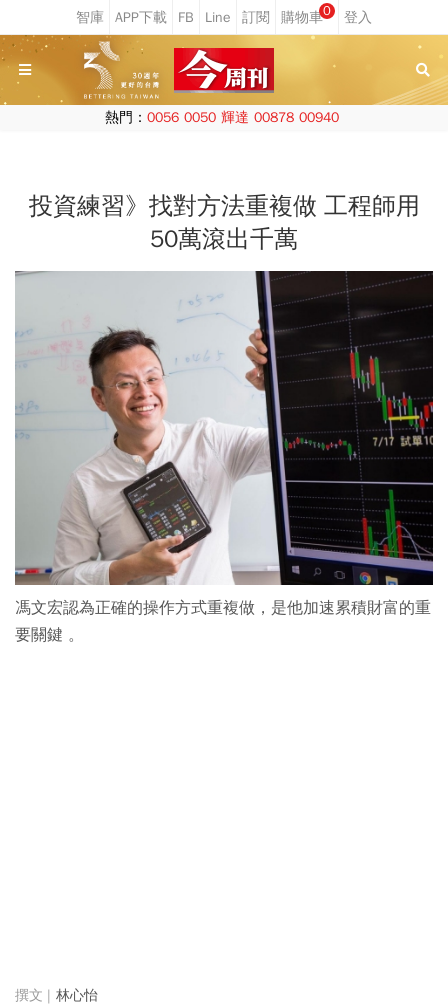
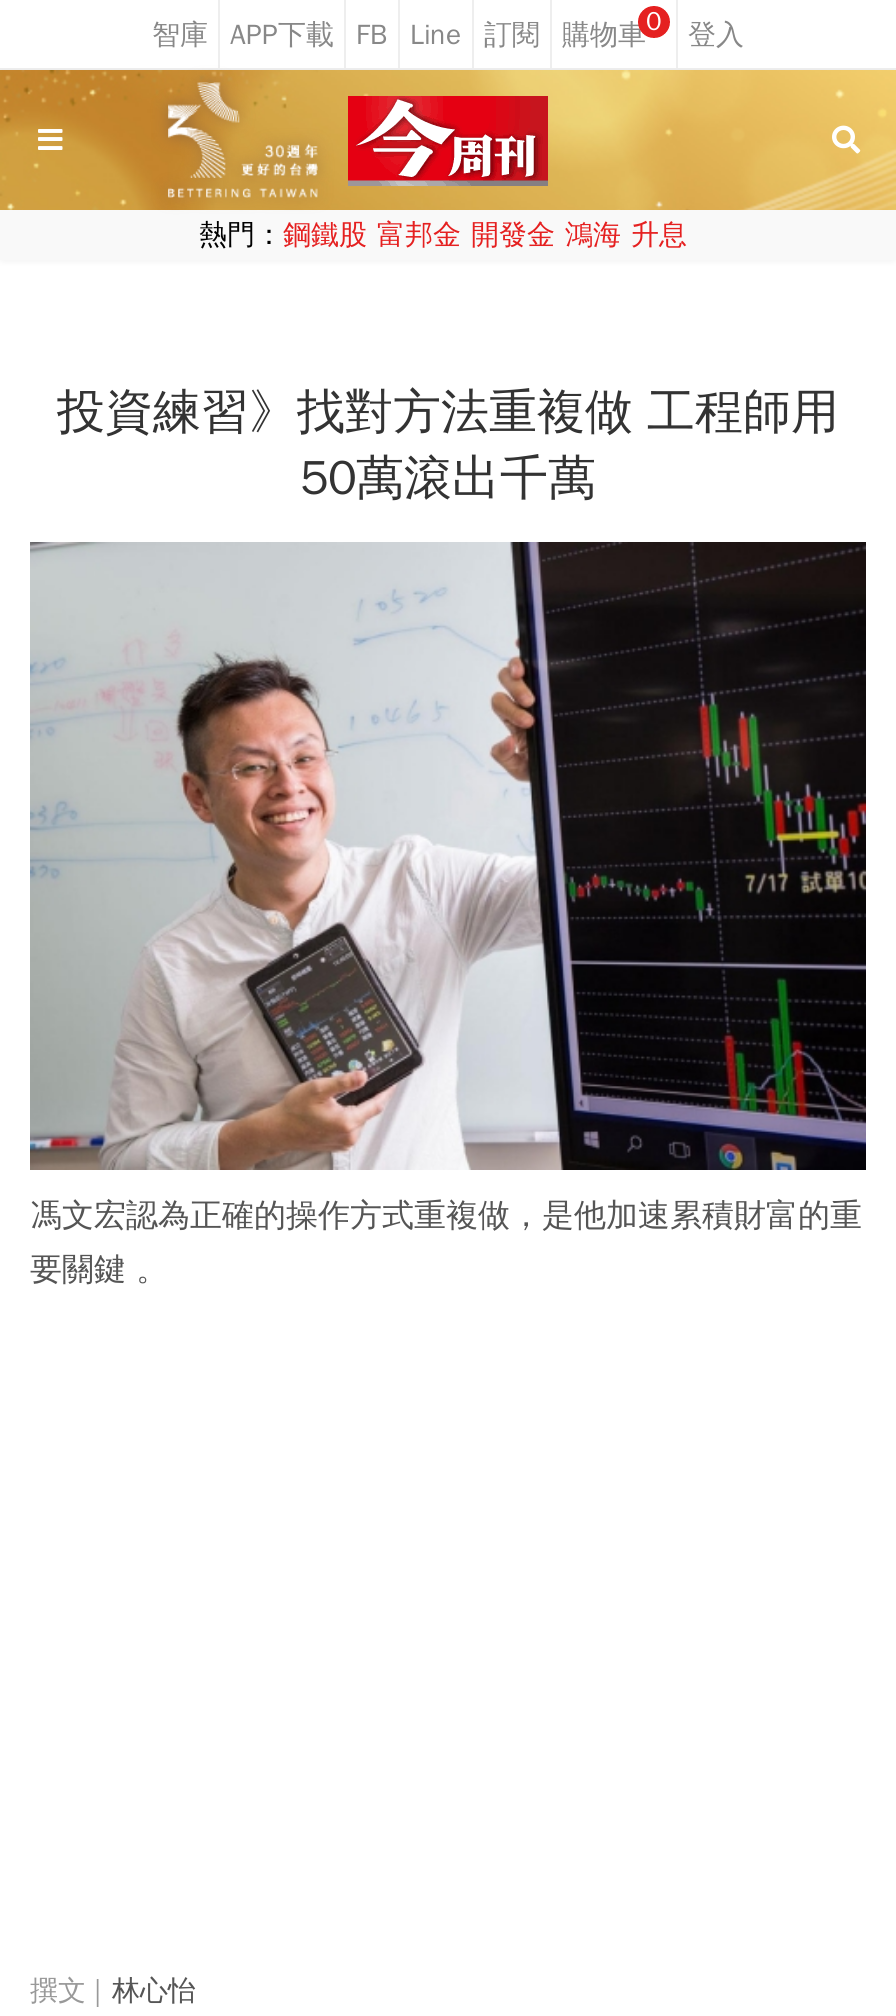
- 熱門：0056 0050 輝達 00878 00940
+ 熱門：鋼鐵股 富邦金 開發金 鴻海 升息
